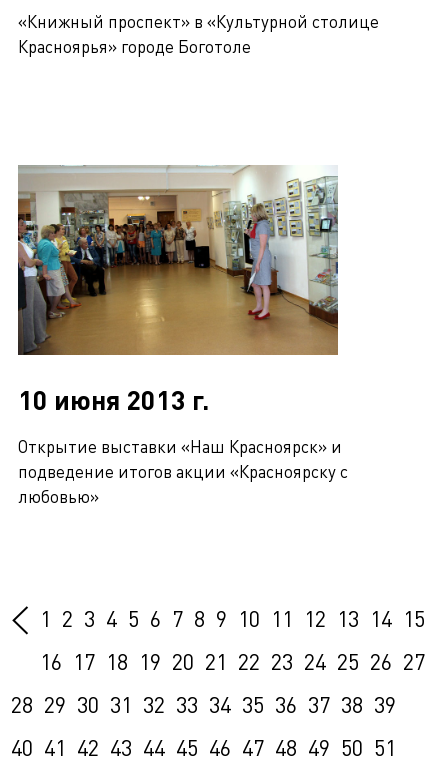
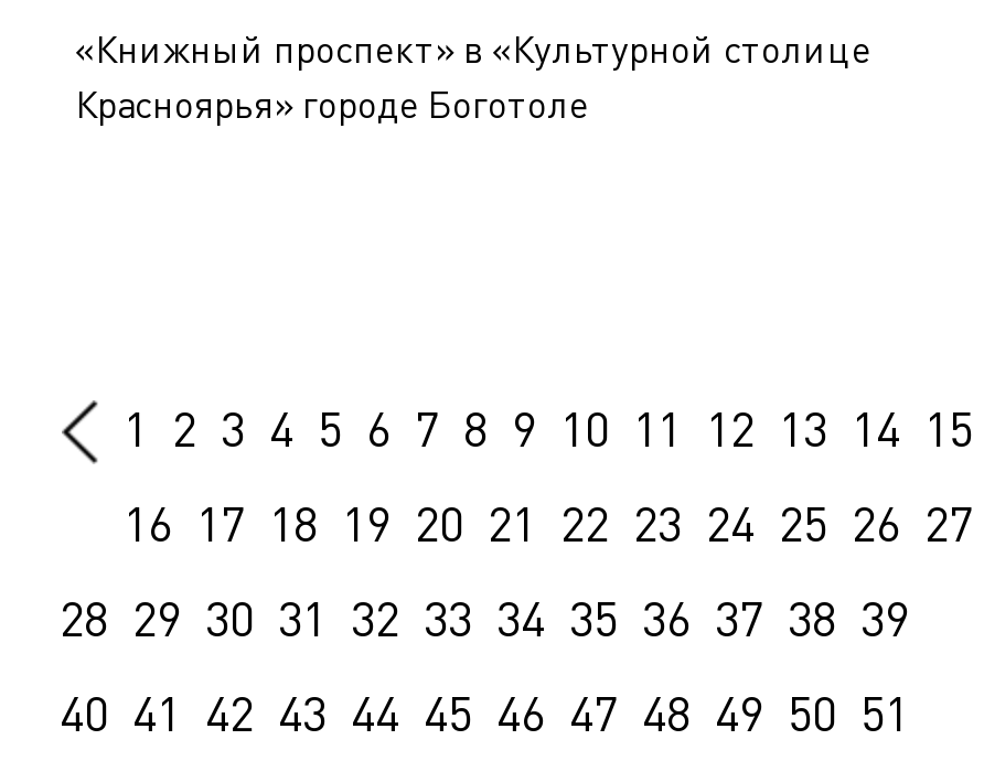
- [image]
- 10 июня 2013 г.
- Открытие выставки «Наш Красноярск» и
- подведение итогов акции «Красноярску с
- любовью»
